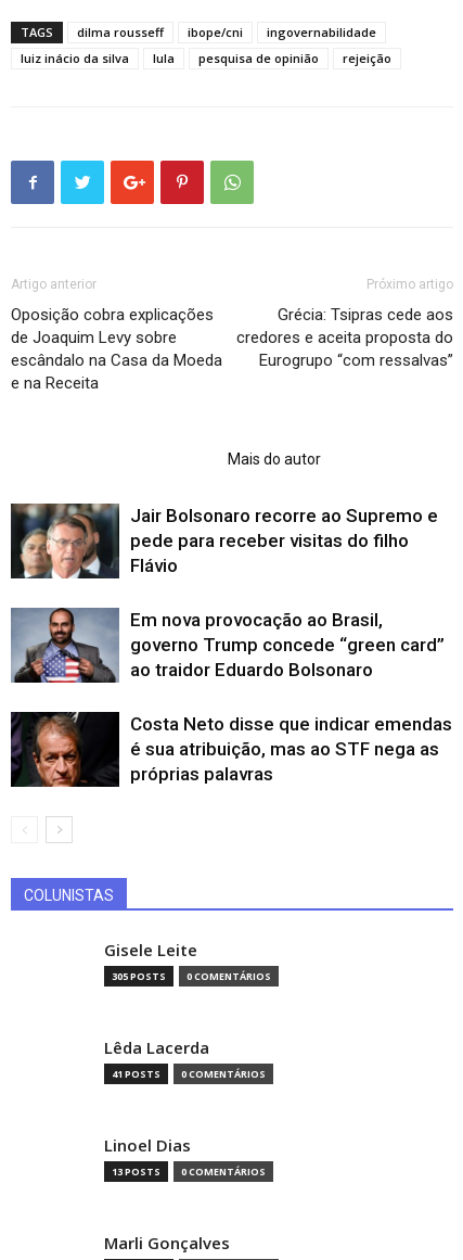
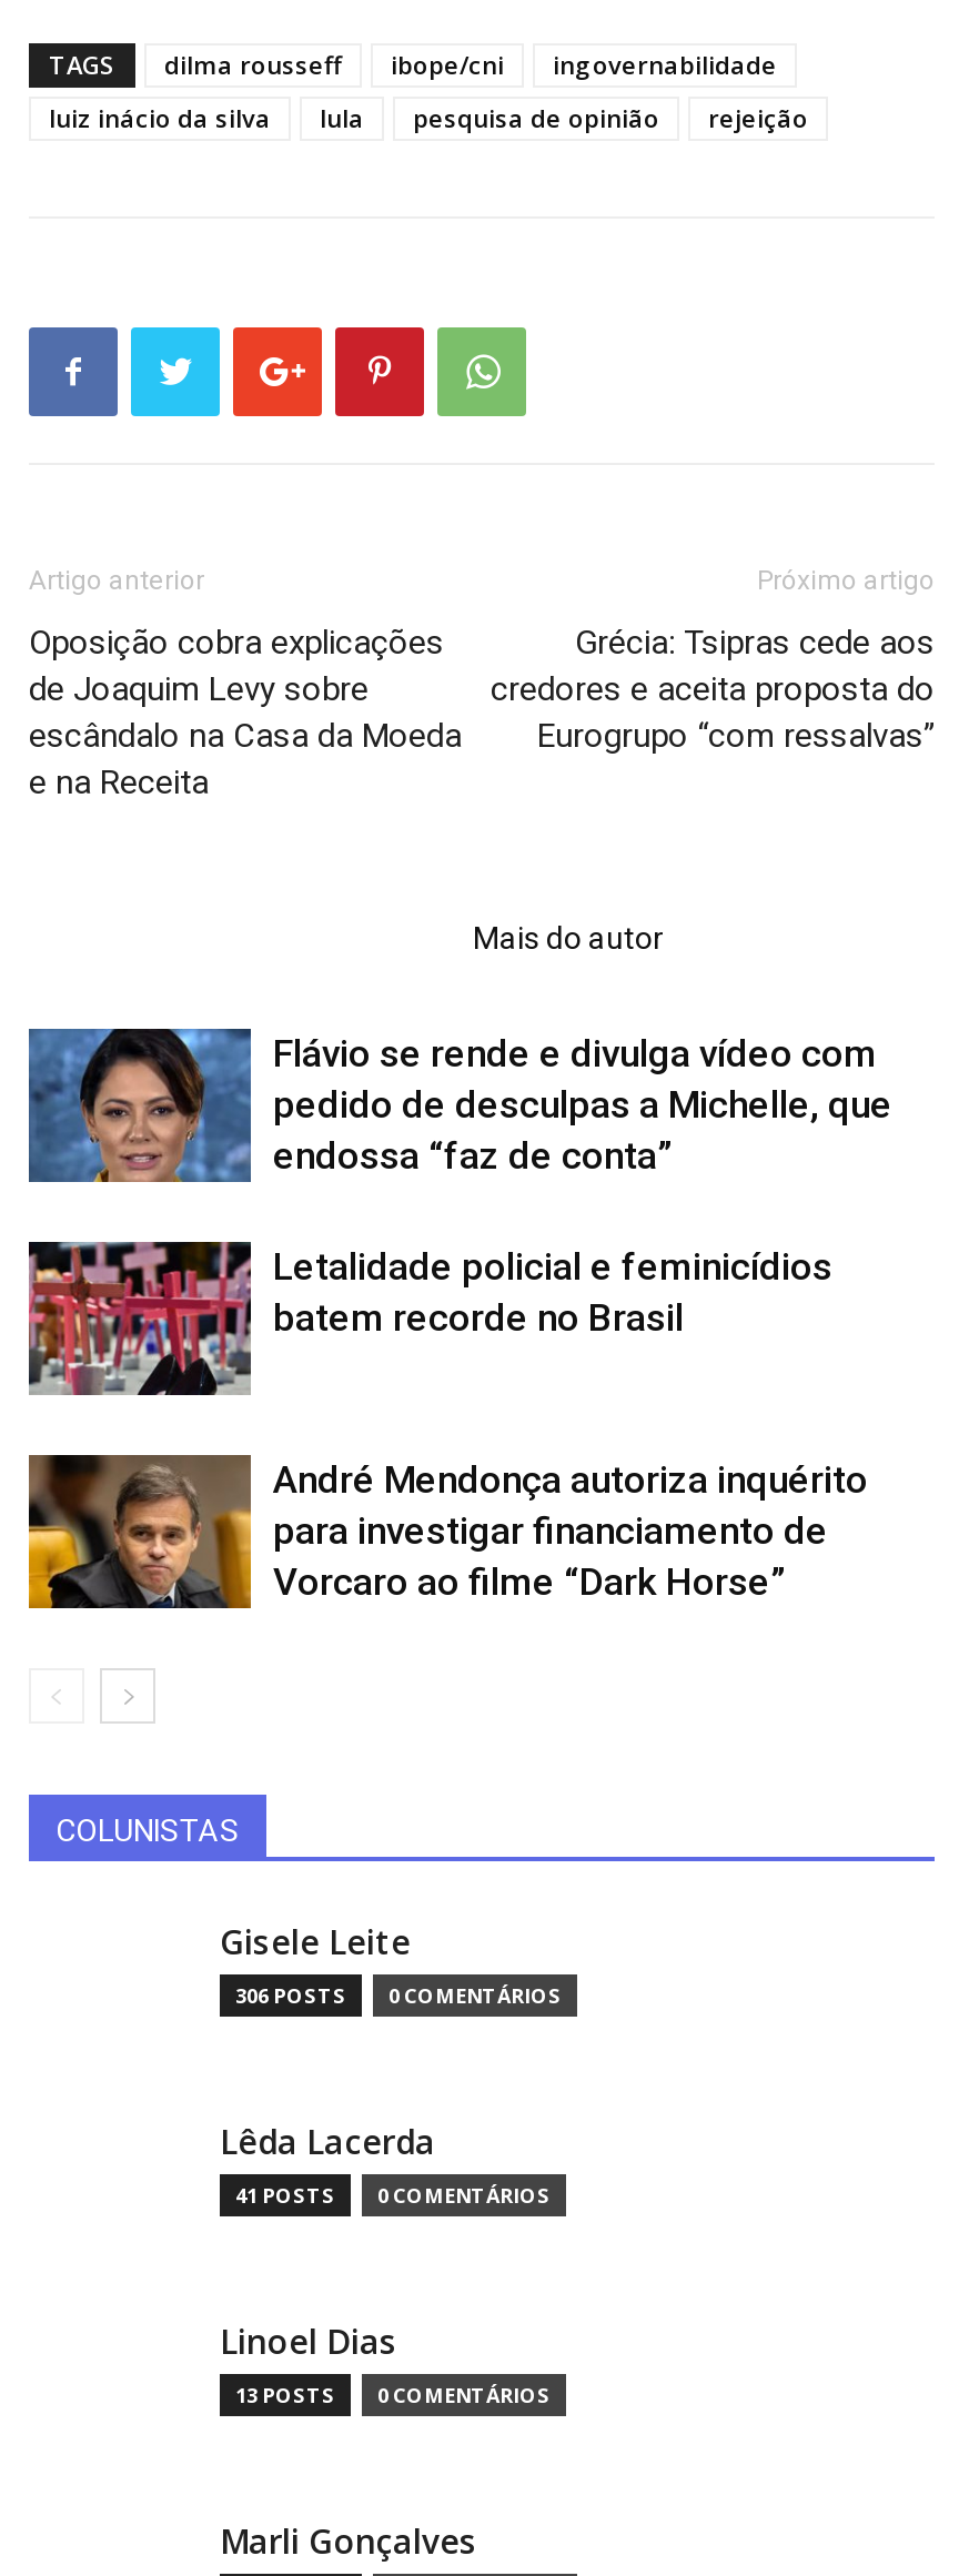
- [image]
- Jair Bolsonaro recorre ao Supremo e
- pede para receber visitas do filho
- Flávio
+ [image]
+ Flávio se rende e divulga vídeo com
+ pedido de desculpas a Michelle, que
+ endossa “faz de conta”

- [image]
- Em nova provocação ao Brasil,
- governo Trump concede “green card”
- ao traidor Eduardo Bolsonaro
+ [image]
+ Letalidade policial e feminicídios
+ batem recorde no Brasil

- [image]
- Costa Neto disse que indicar emendas
- é sua atribuição, mas ao STF nega as
- próprias palavras
+ [image]
+ André Mendonça autoriza inquérito
+ para investigar financiamento de
+ Vorcaro ao filme “Dark Horse”

- 305 POSTS 0 COMENTÁRIOS
+ 306 POSTS 0 COMENTÁRIOS
